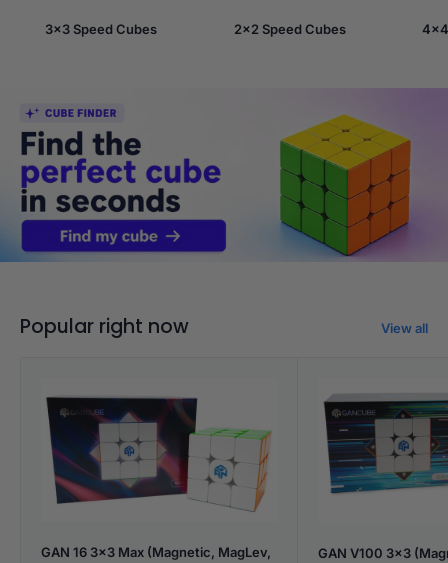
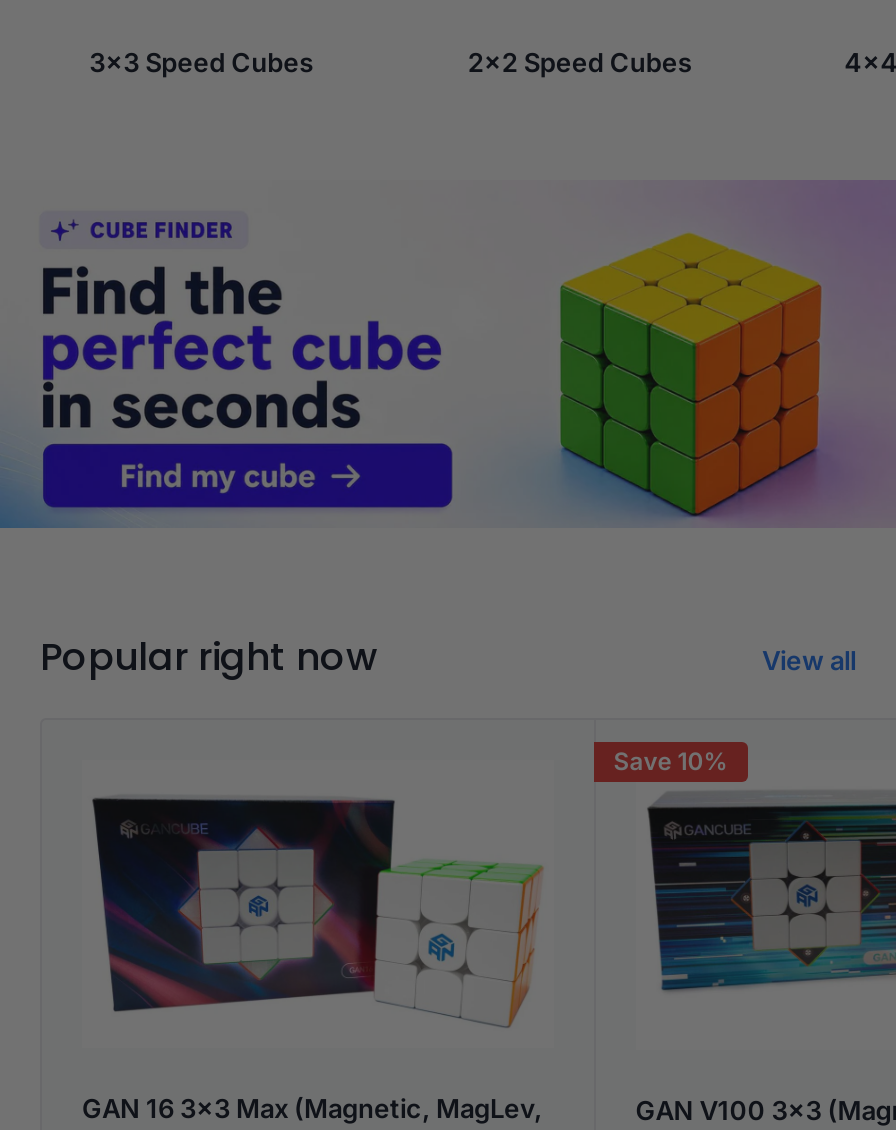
+ Save 10%
